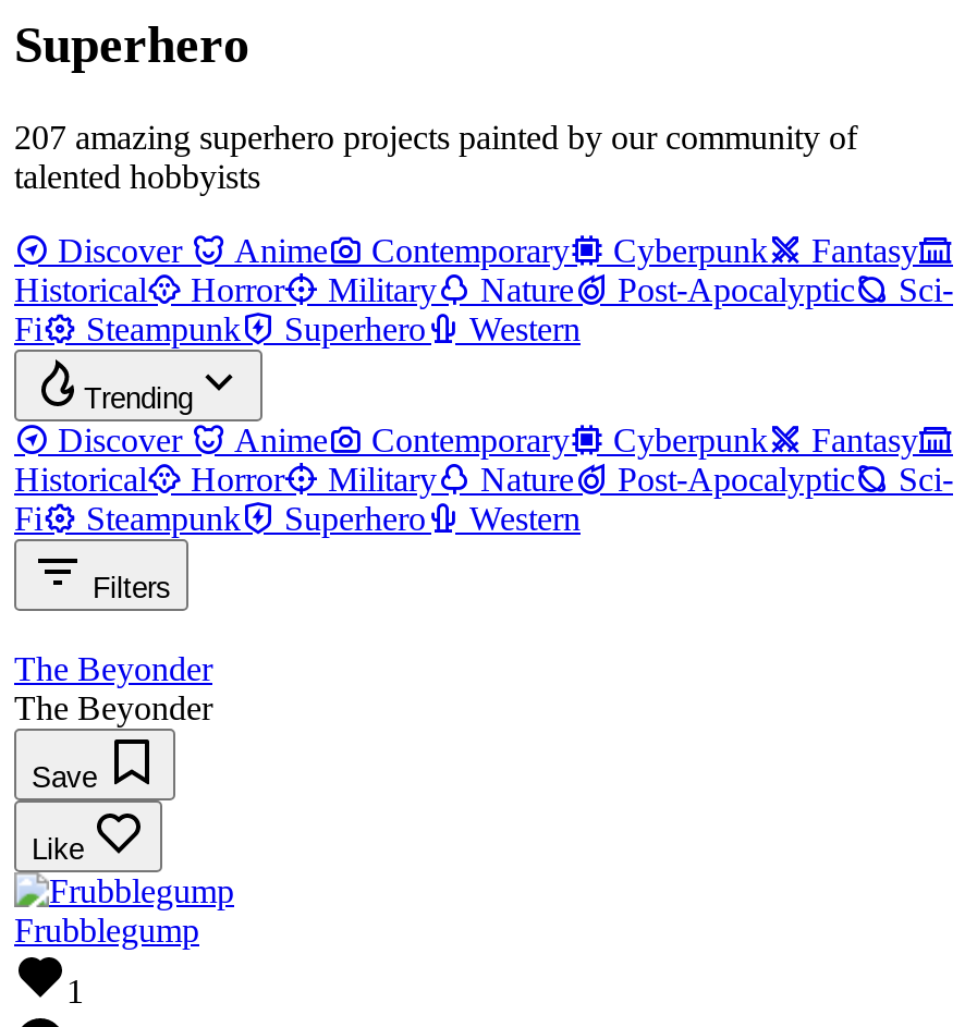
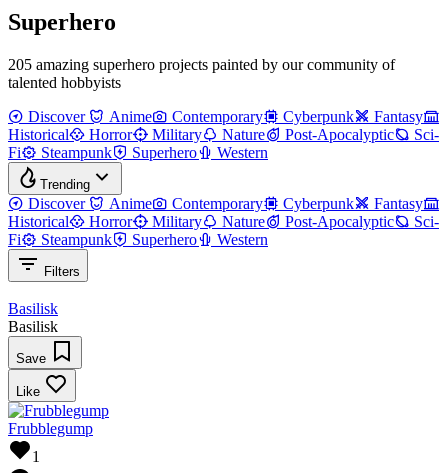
- 207 amazing superhero projects painted by our community of
+ 205 amazing superhero projects painted by our community of

- The Beyonder
- The Beyonder
+ Basilisk
+ Basilisk
